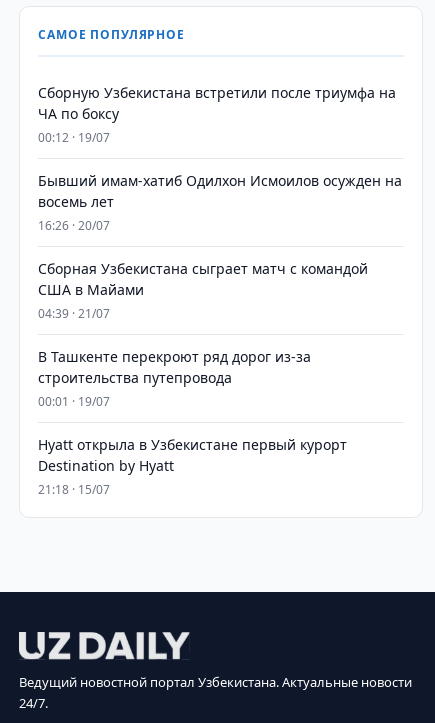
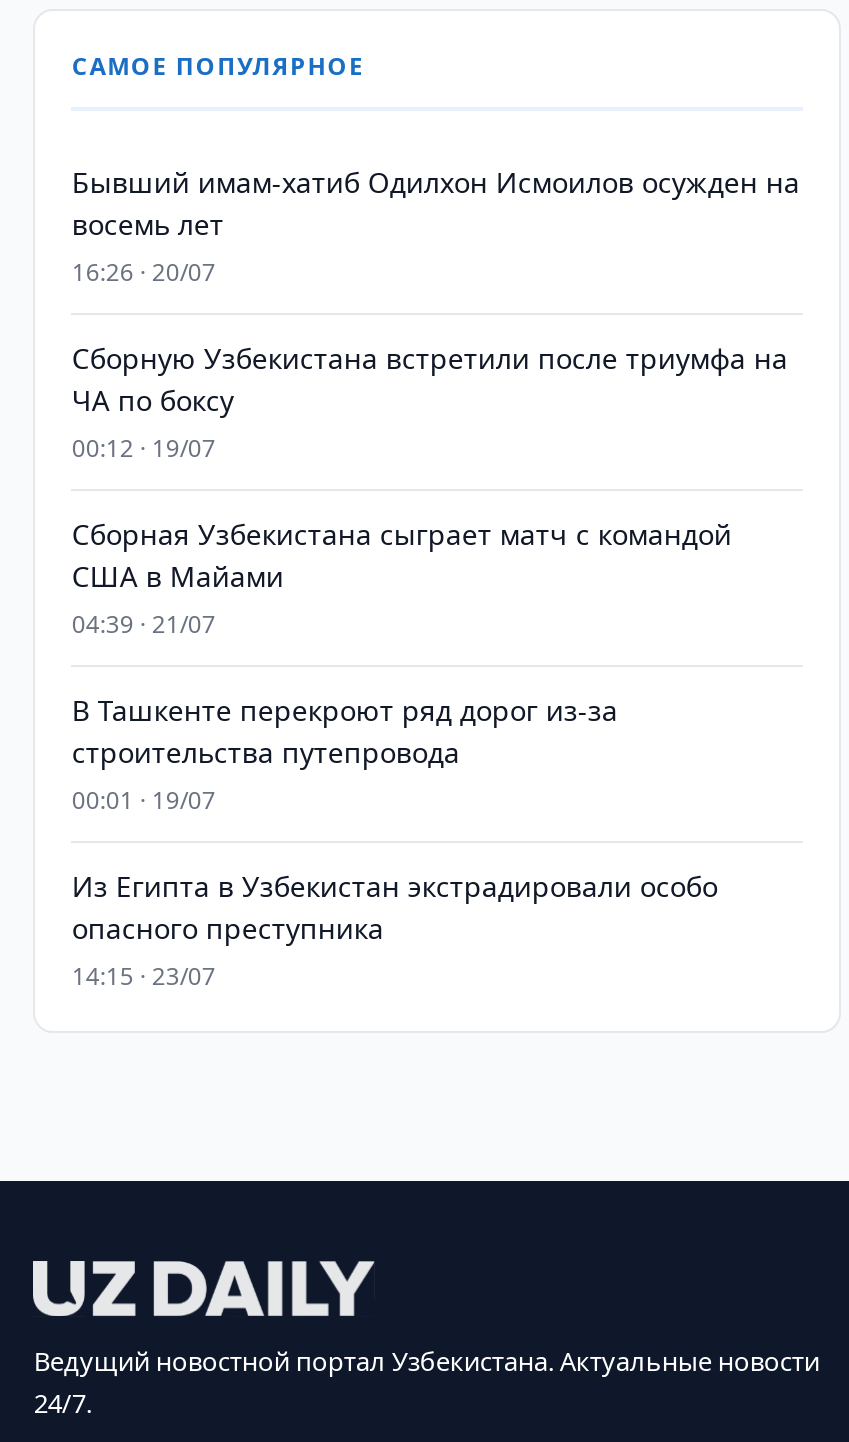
moved down: Сборную Узбекистана встретили после триумфа на | ЧА по боксу | 00:12 · 19/07

moved up: Бывший имам-хатиб Одилхон Исмоилов осужден на | восемь лет | 16:26 · 20/07

- Hyatt открыла в Узбекистане первый курорт
- Destination by Hyatt
- 21:18 · 15/07
+ Из Египта в Узбекистан экстрадировали особо
+ опасного преступника
+ 14:15 · 23/07
